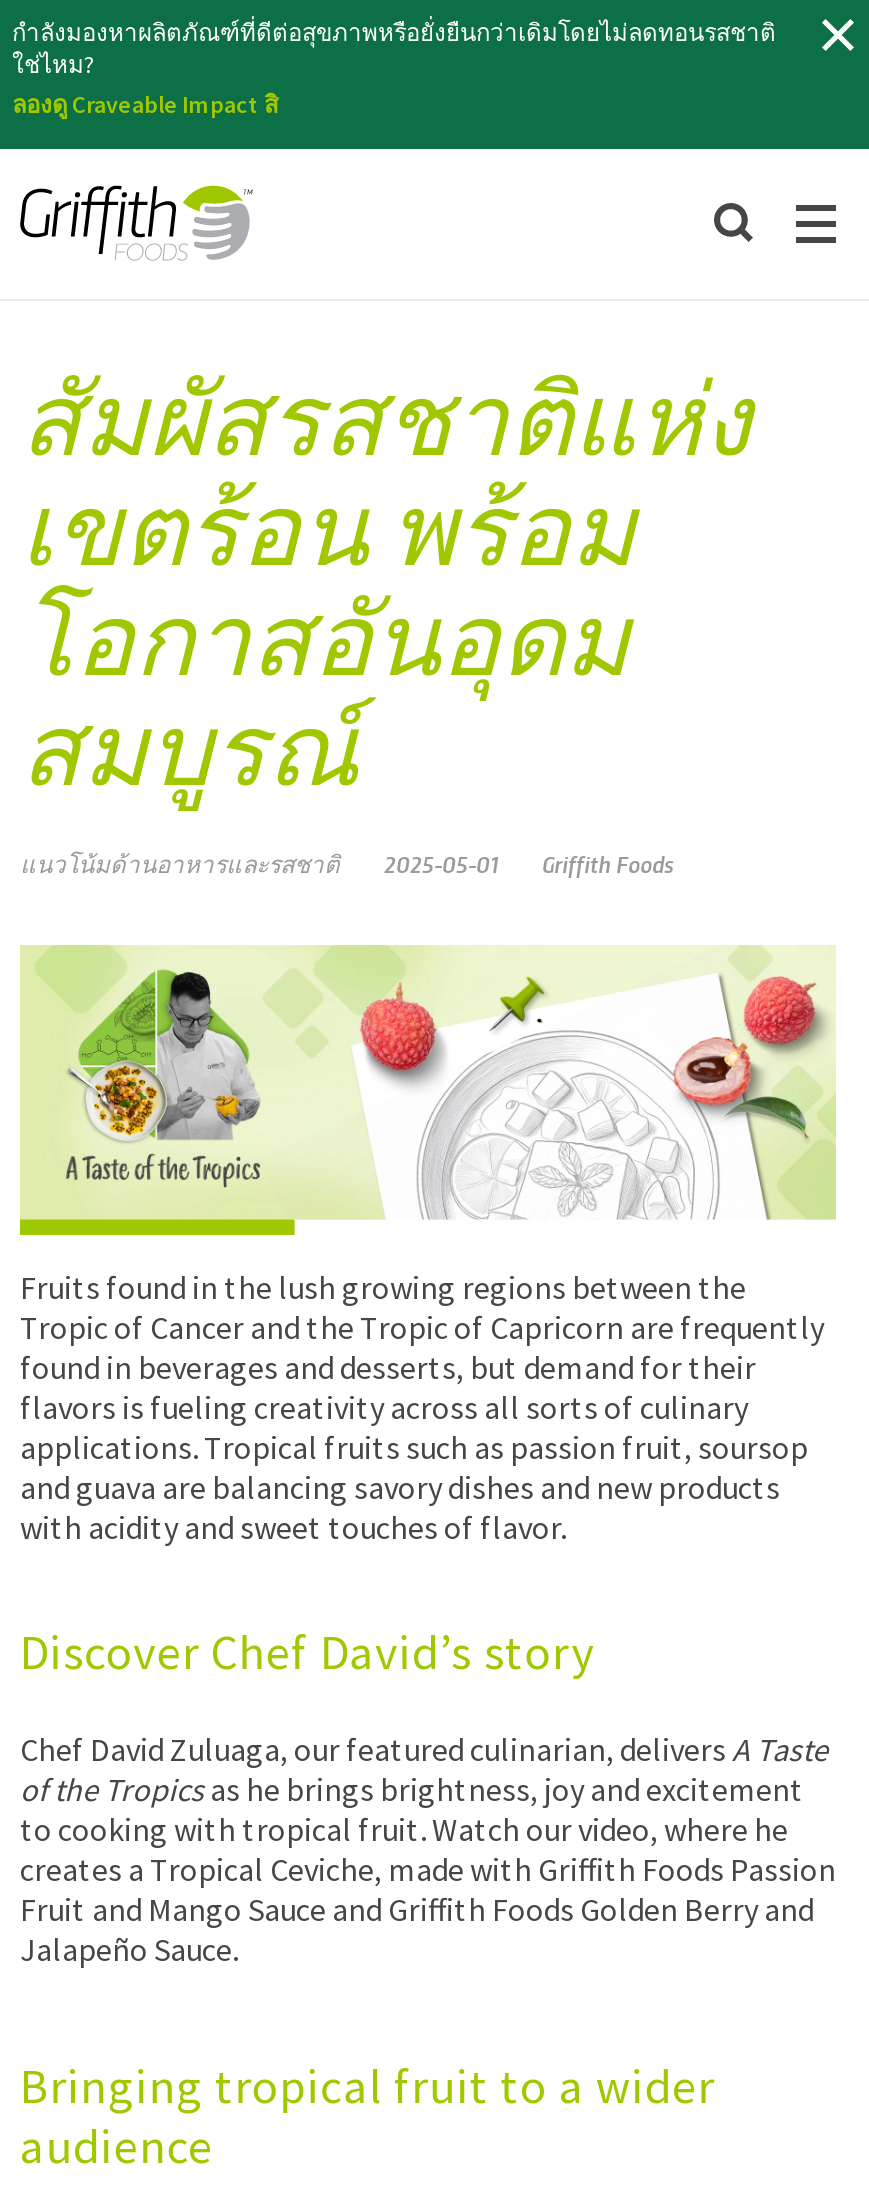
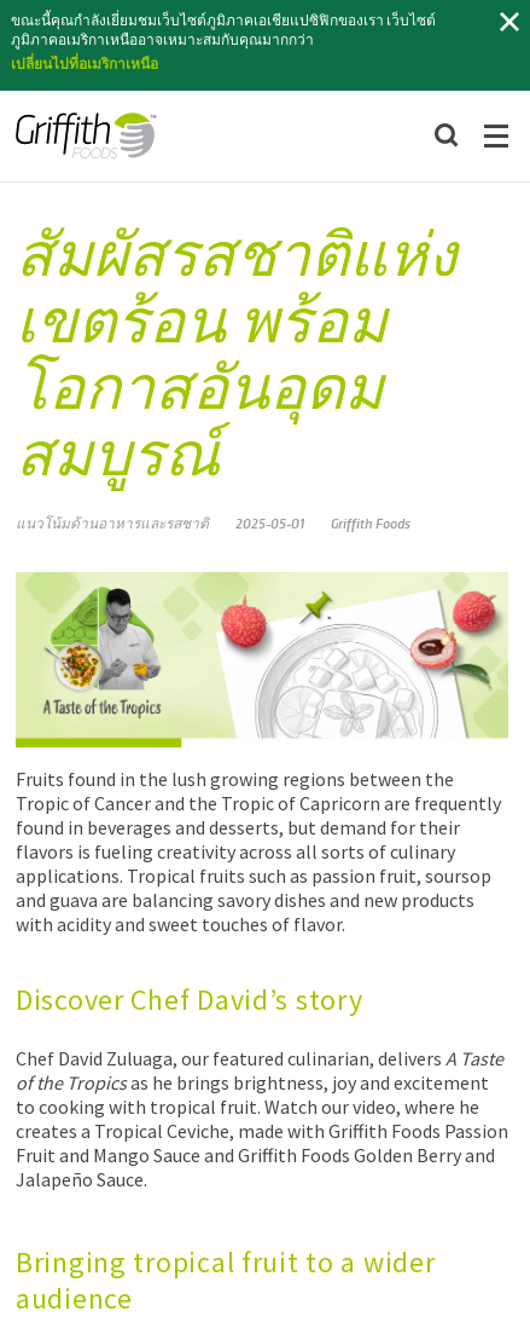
- กำลังมองหาผลิตภัณฑ์ที่ดีต่อสุขภาพหรือยั่งยืนกว่าเดิมโดยไม่ลดทอนรสชาติ
- ใช่ไหม?
- ลองดู Craveable Impact สิ
+ ขณะนี้คุณกำลังเยี่ยมชมเว็บไซต์ภูมิภาคเอเชียแปซิฟิกของเรา เว็บไซต์
+ ภูมิภาคอเมริกาเหนืออาจเหมาะสมกับคุณมากกว่า
+ เปลี่ยนไปที่อเมริกาเหนือ
